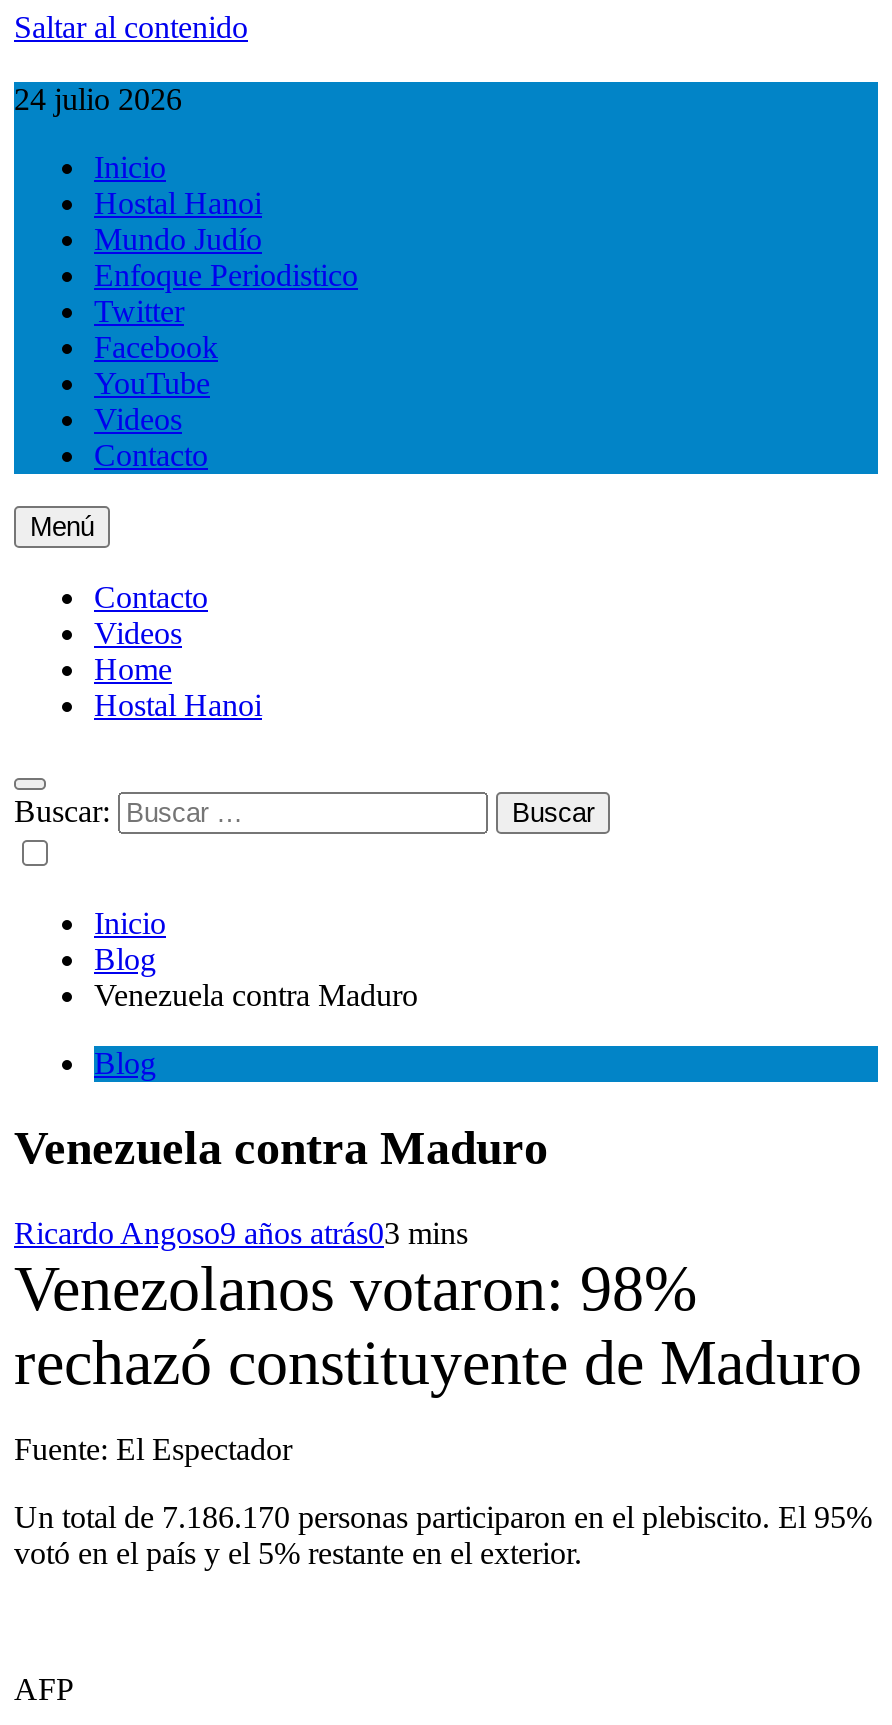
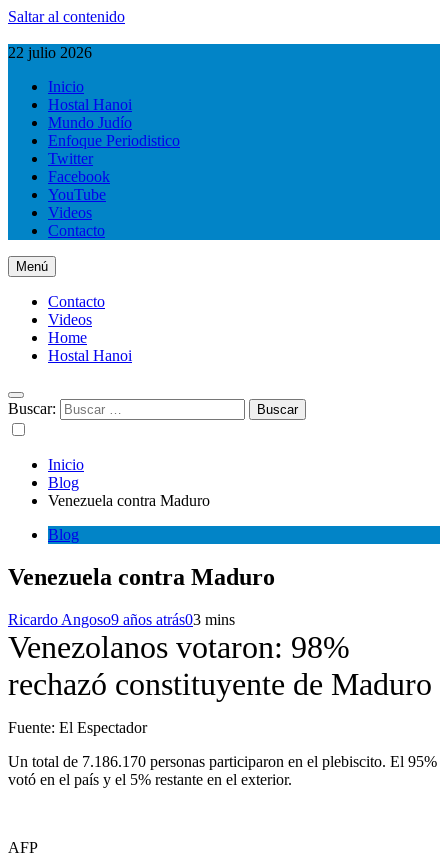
- 24 julio 2026
+ 22 julio 2026
